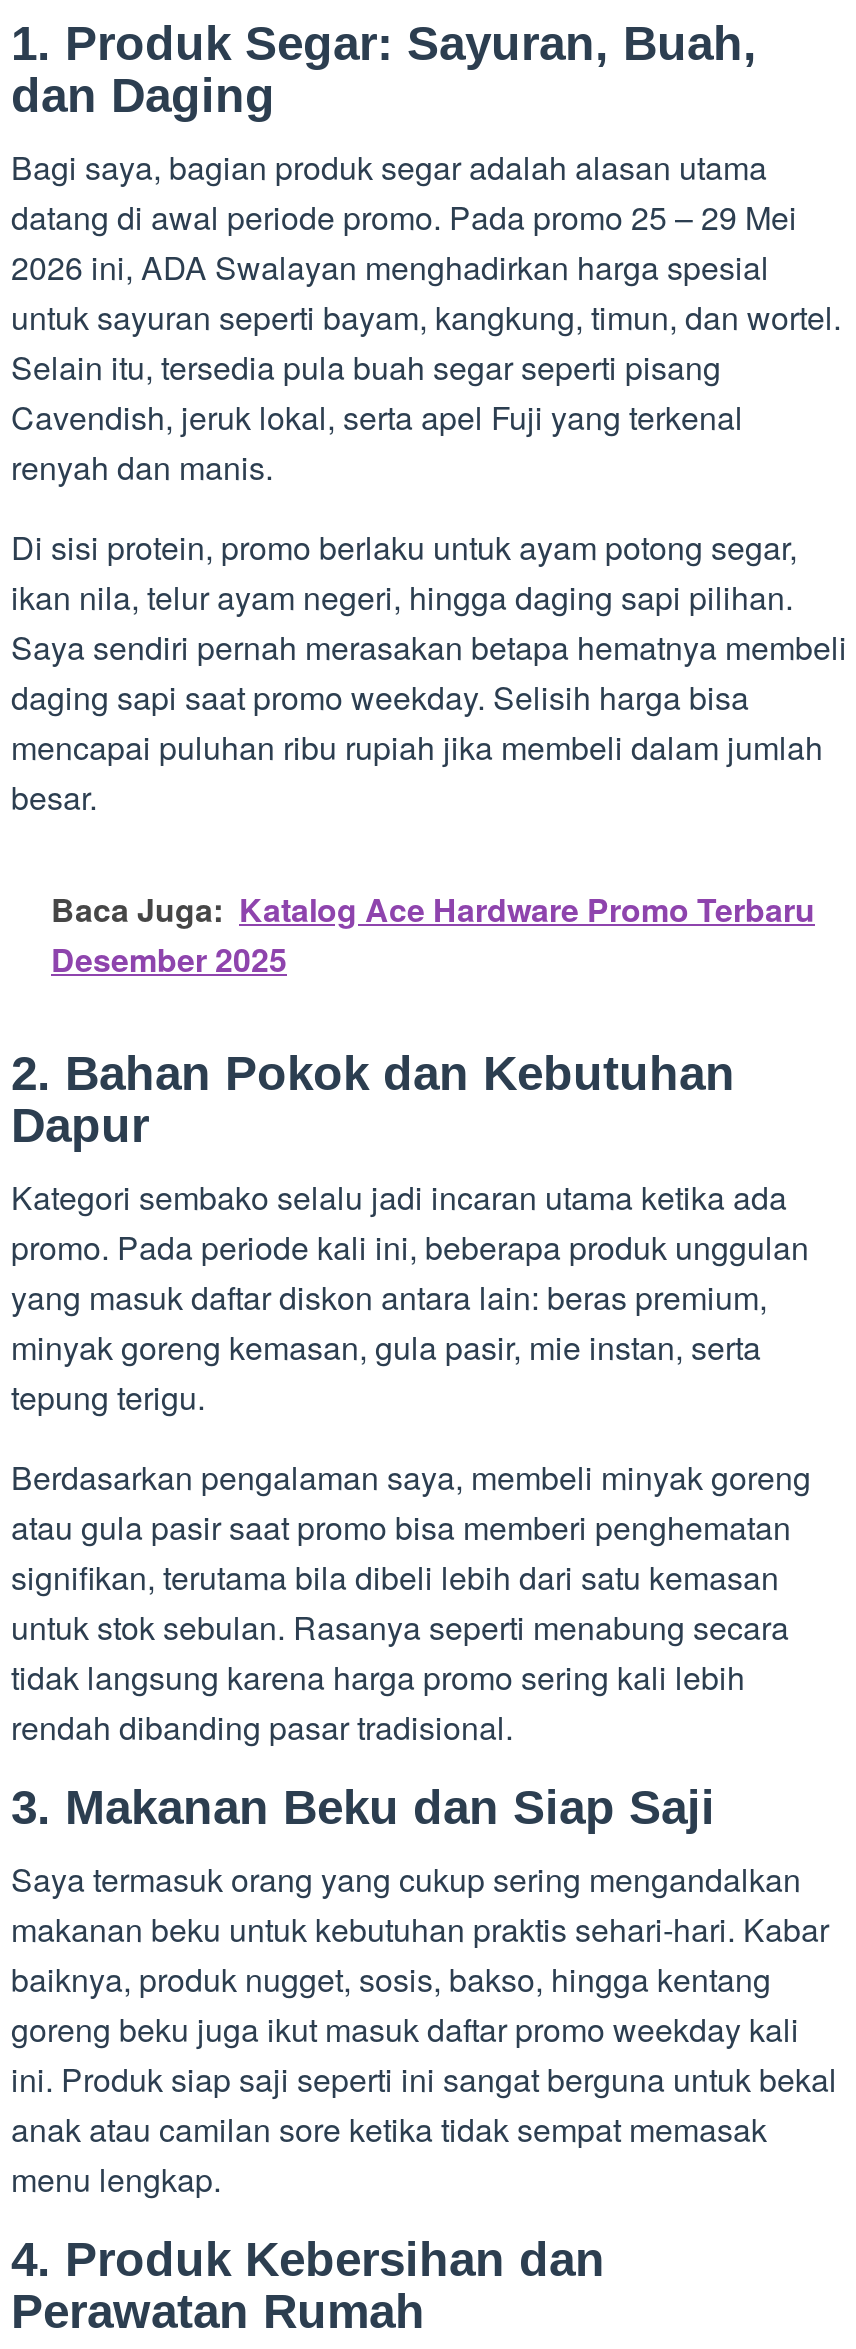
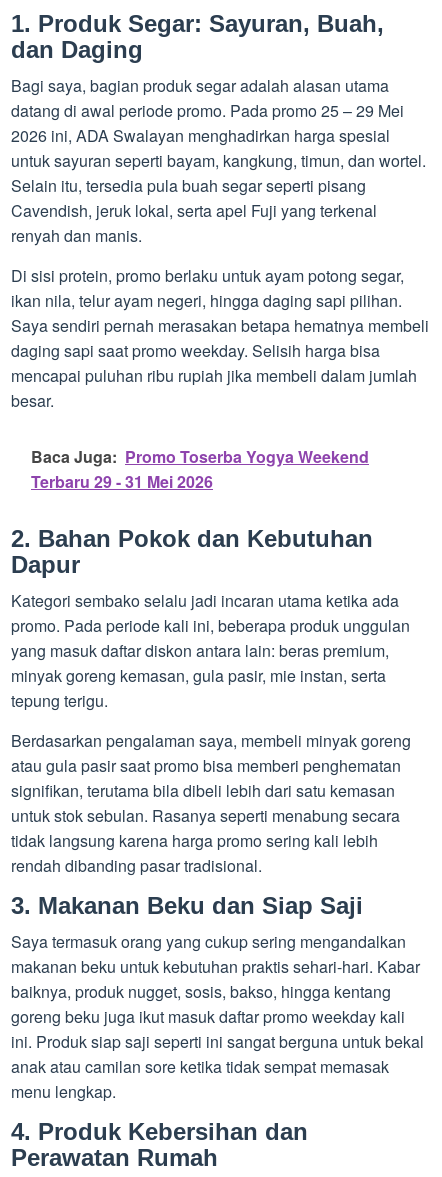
- Baca Juga: Katalog Ace Hardware Promo Terbaru
- Desember 2025
+ Baca Juga: Promo Toserba Yogya Weekend
+ Terbaru 29 - 31 Mei 2026
